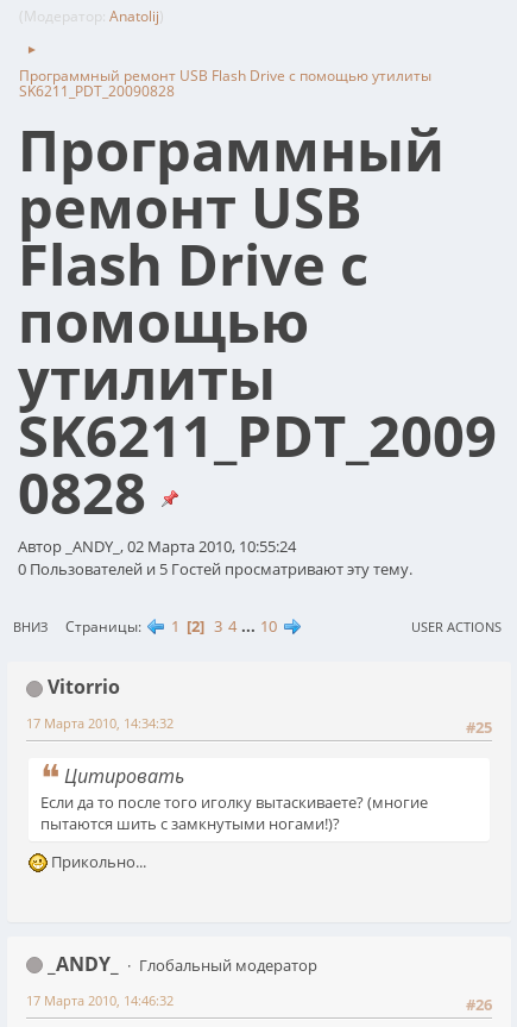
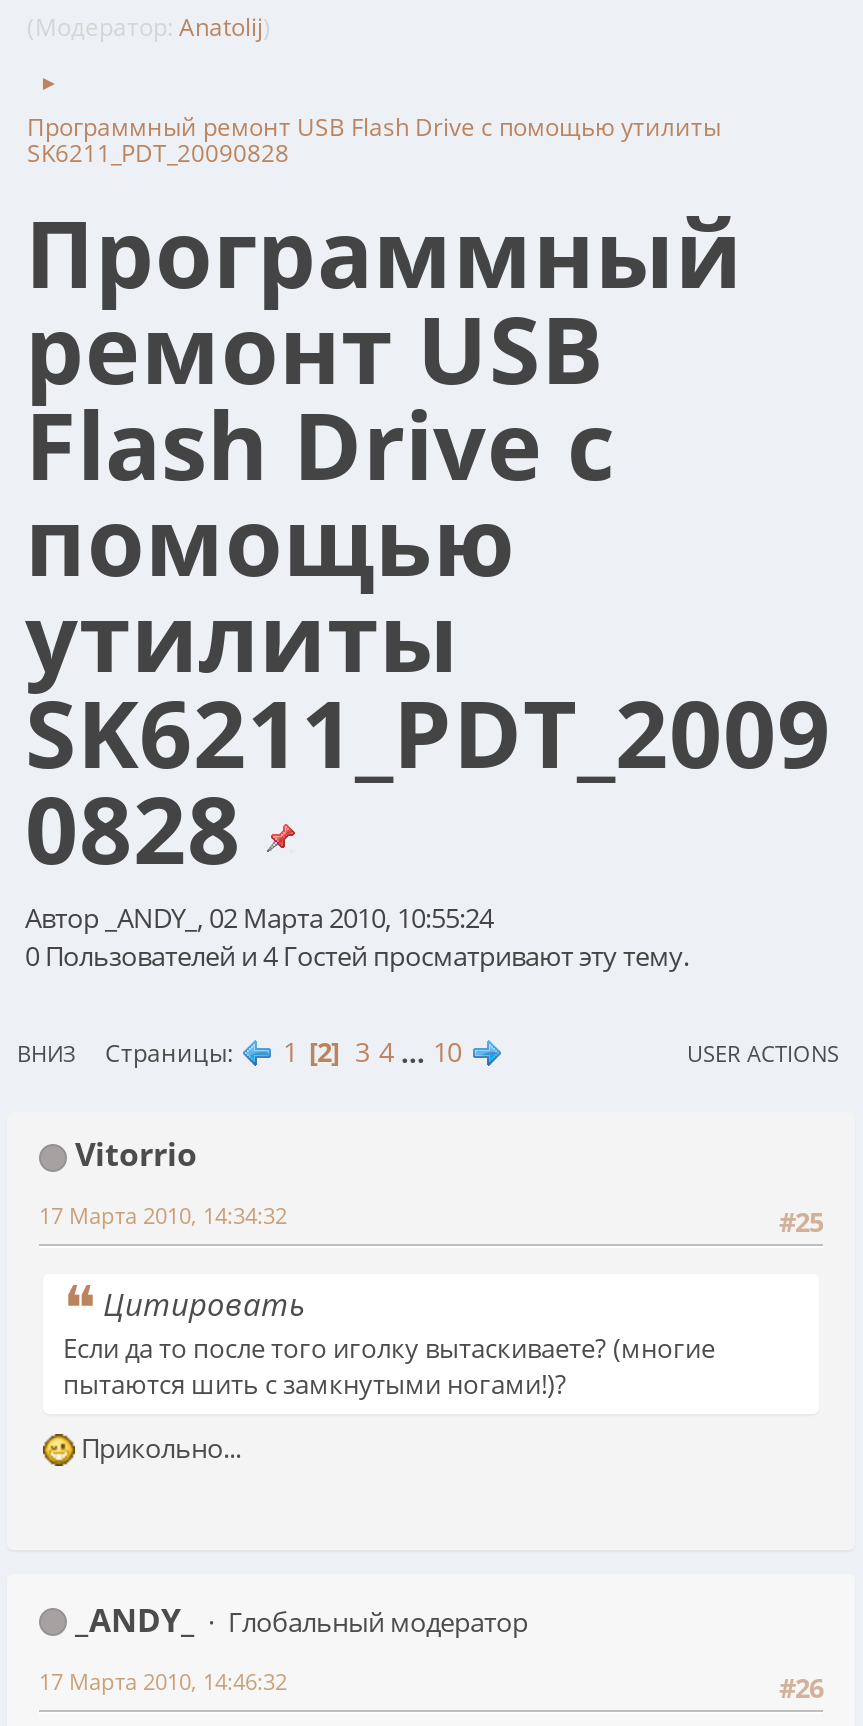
- 0 Пользователей и 5 Гостей просматривают эту тему.
+ 0 Пользователей и 4 Гостей просматривают эту тему.
